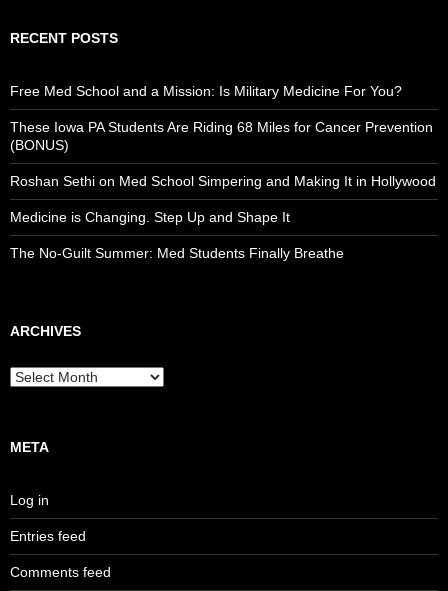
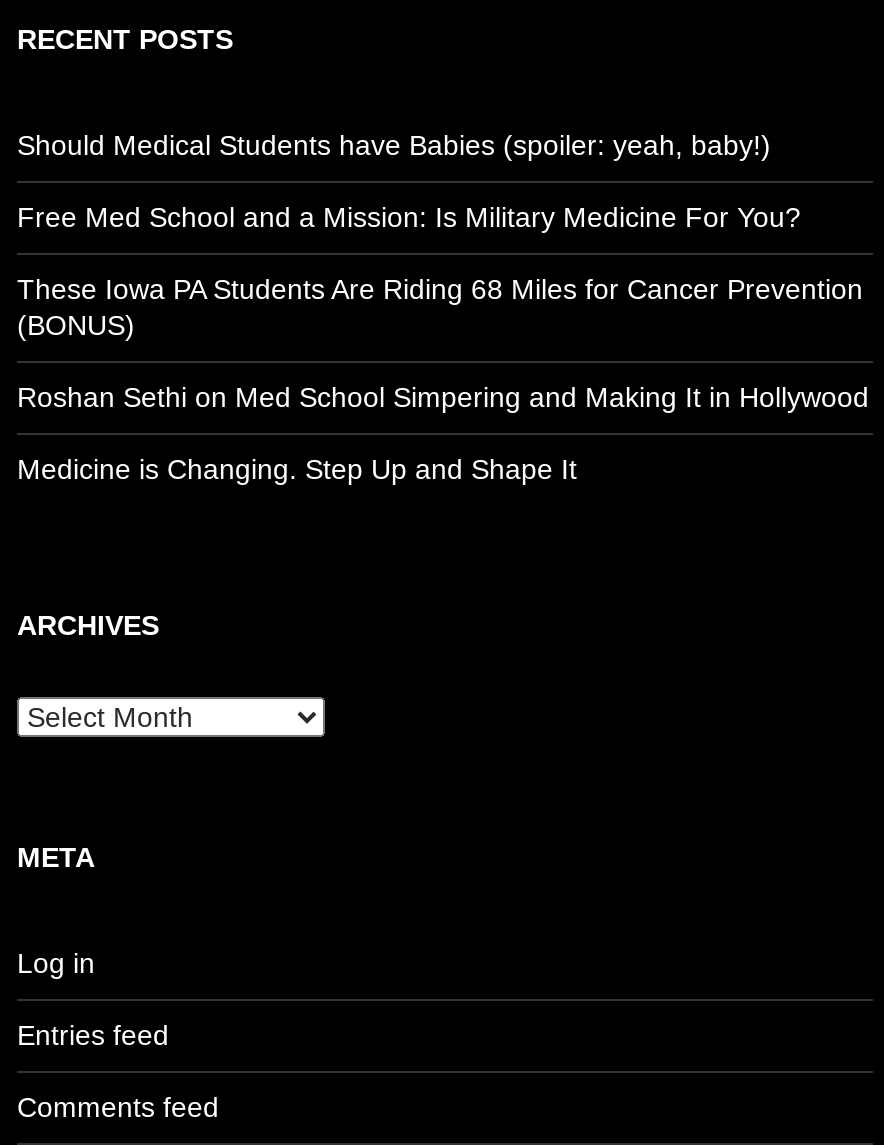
+ Should Medical Students have Babies (spoiler: yeah, baby!)

moved down: Free Med School and a Mission: Is Military Medicine For You? | These Iowa PA Students Are Riding 68 Miles for Cancer Prevention | (BONUS) | Roshan Sethi on Med School Simpering and Making It in Hollywood | Medicine is Changing. Step Up and Shape It

- The No-Guilt Summer: Med Students Finally Breathe
